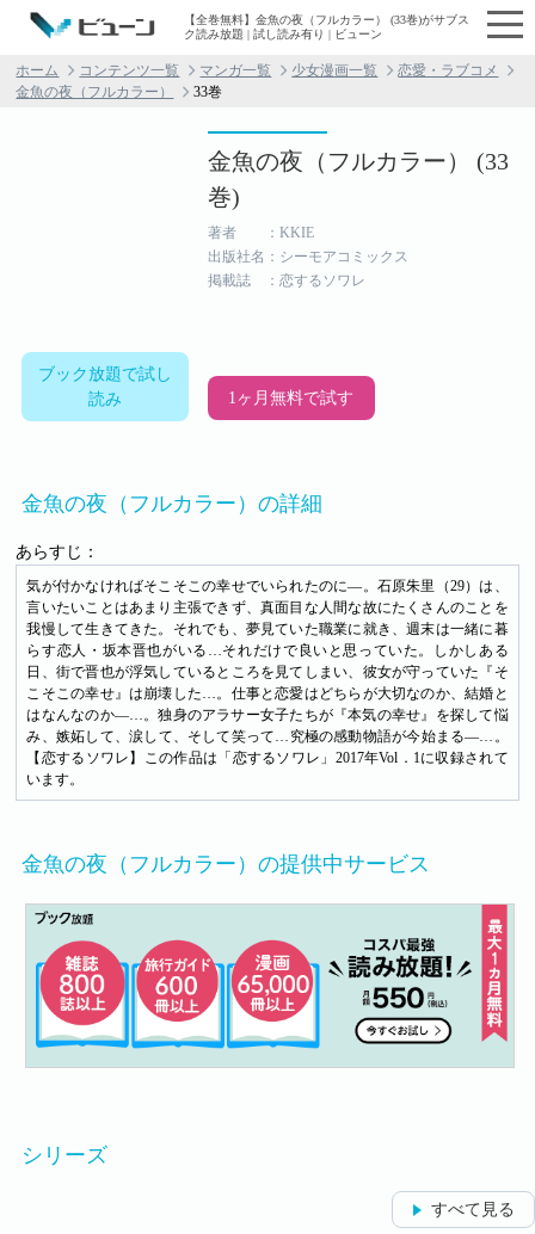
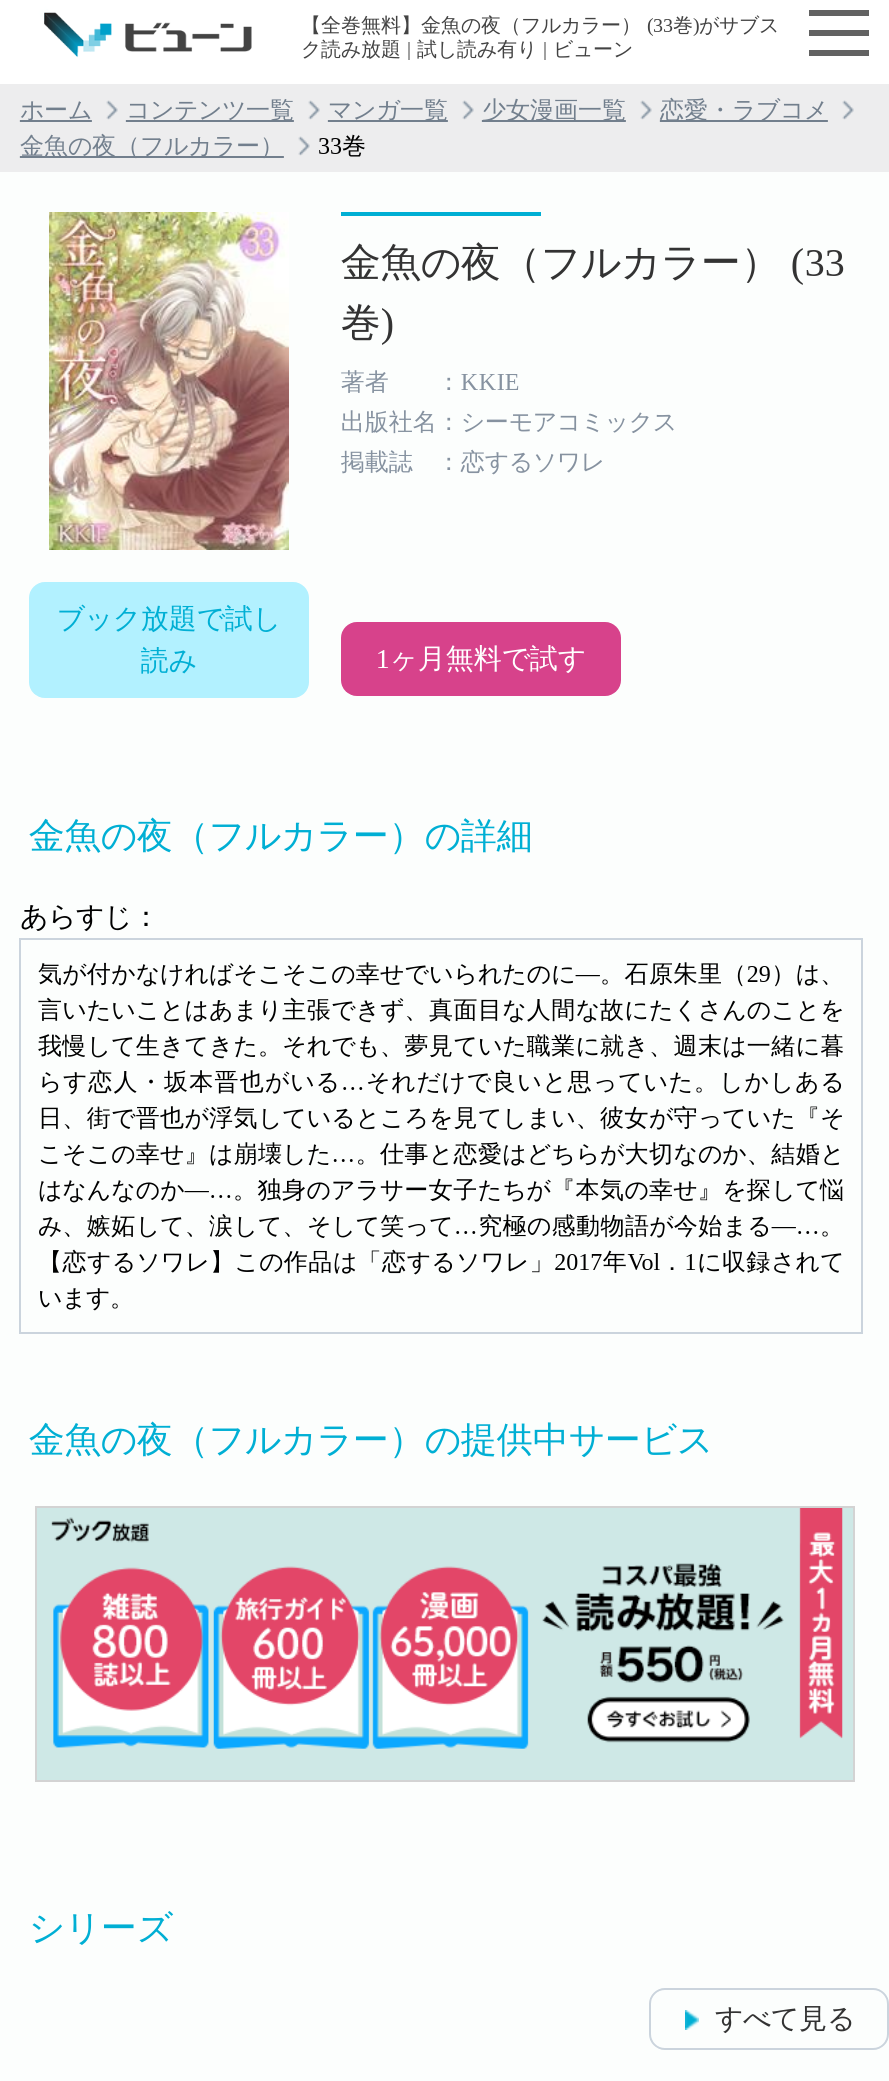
+ [image]
